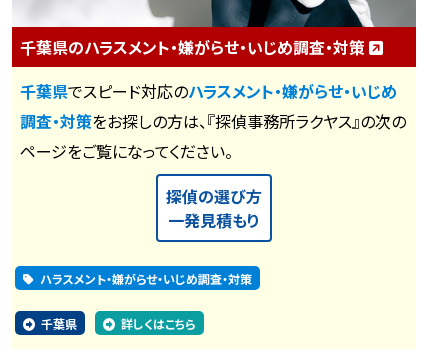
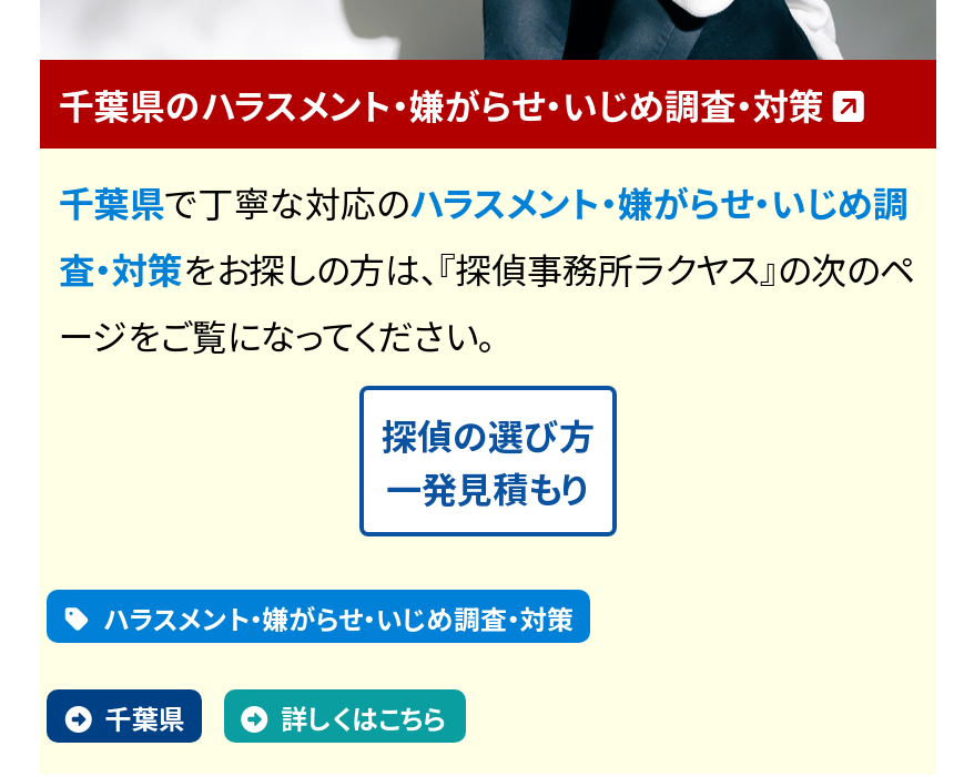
- 千葉県でスピード対応のハラスメント・嫌がらせ・いじめ
- 調査・対策をお探しの方は、『探偵事務所ラクヤス』の次の
- ページをご覧になってください。
+ 千葉県で丁寧な対応のハラスメント・嫌がらせ・いじめ調
+ 査・対策をお探しの方は、『探偵事務所ラクヤス』の次のペ
+ ージをご覧になってください。
